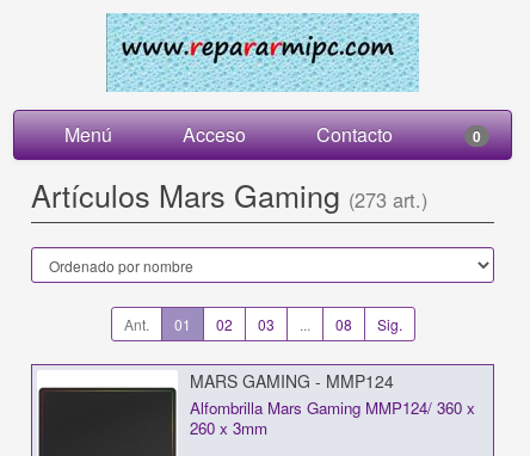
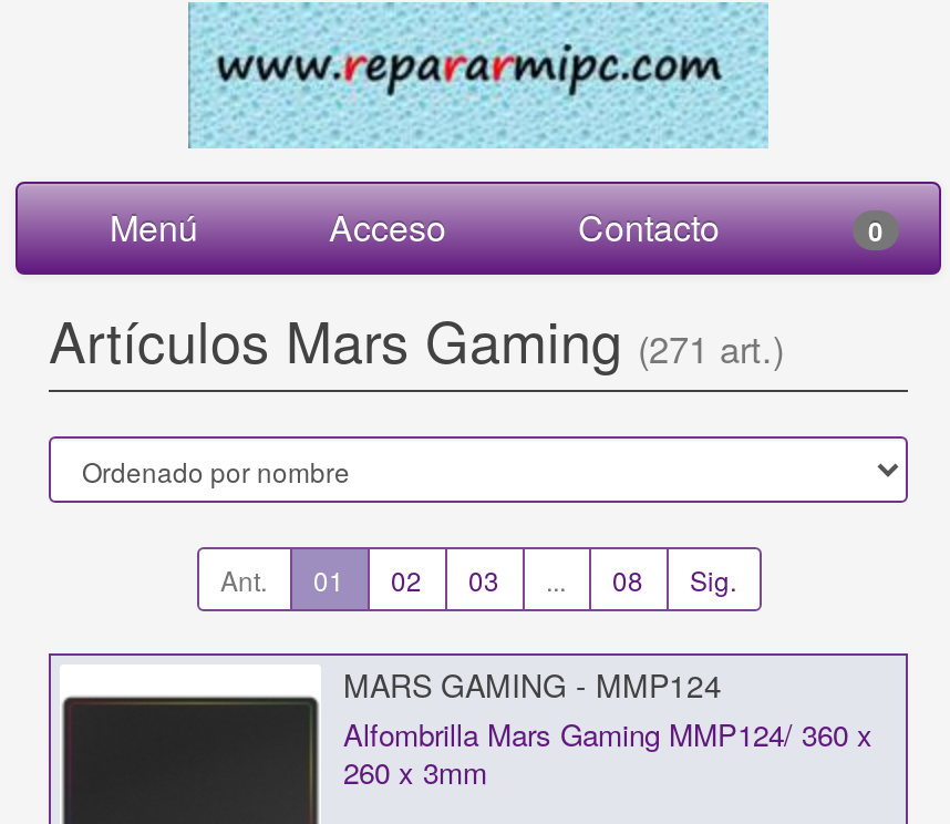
- Artículos Mars Gaming (273 art.)
+ Artículos Mars Gaming (271 art.)
